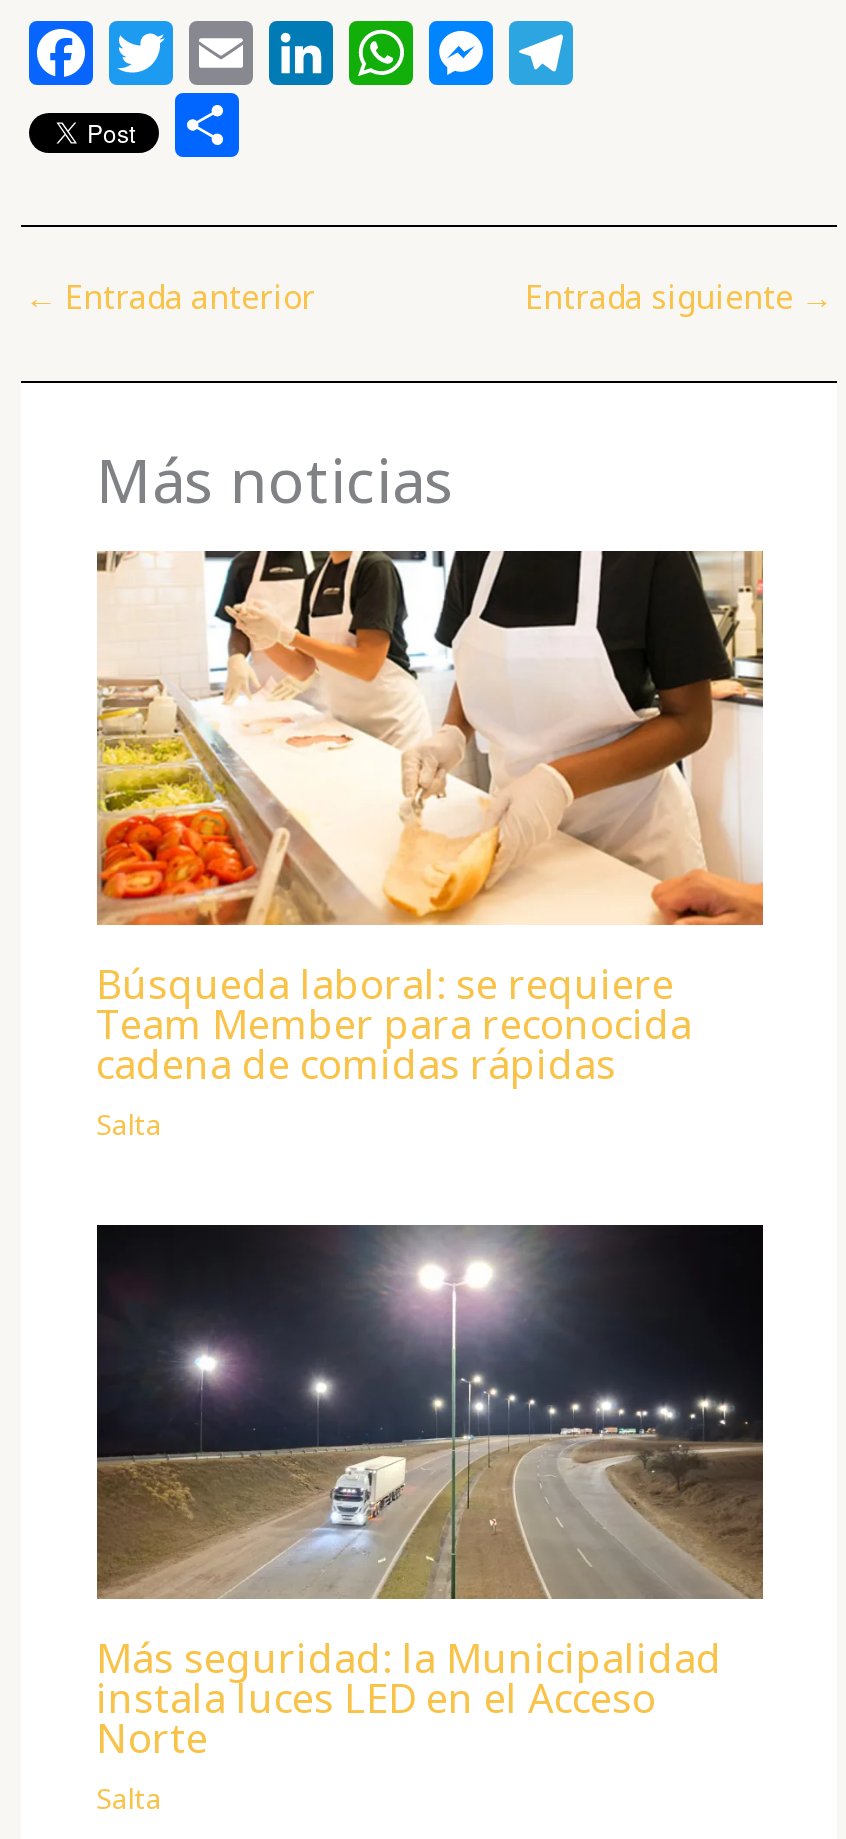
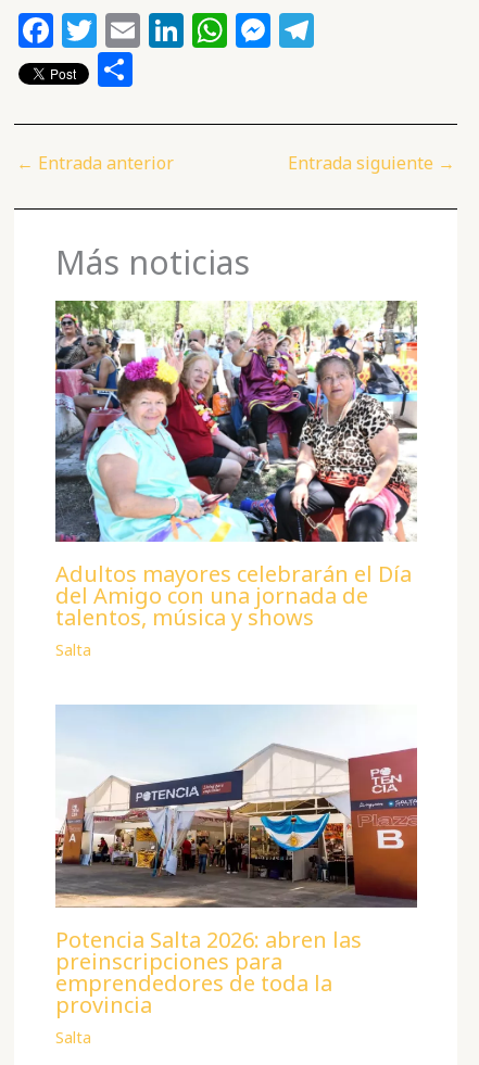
- [image]
- Búsqueda laboral: se requiere
- Team Member para reconocida
- cadena de comidas rápidas
+ [image]
+ Adultos mayores celebrarán el Día
+ del Amigo con una jornada de
+ talentos, música y shows

- [image]
- Más seguridad: la Municipalidad
- instala luces LED en el Acceso
- Norte
+ [image]
+ Potencia Salta 2026: abren las
+ preinscripciones para
+ emprendedores de toda la
+ provincia
